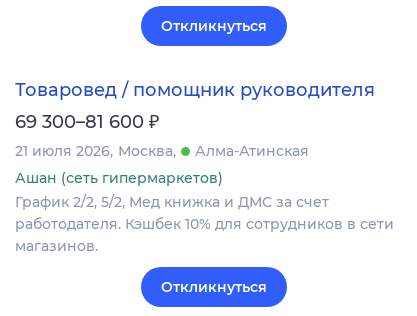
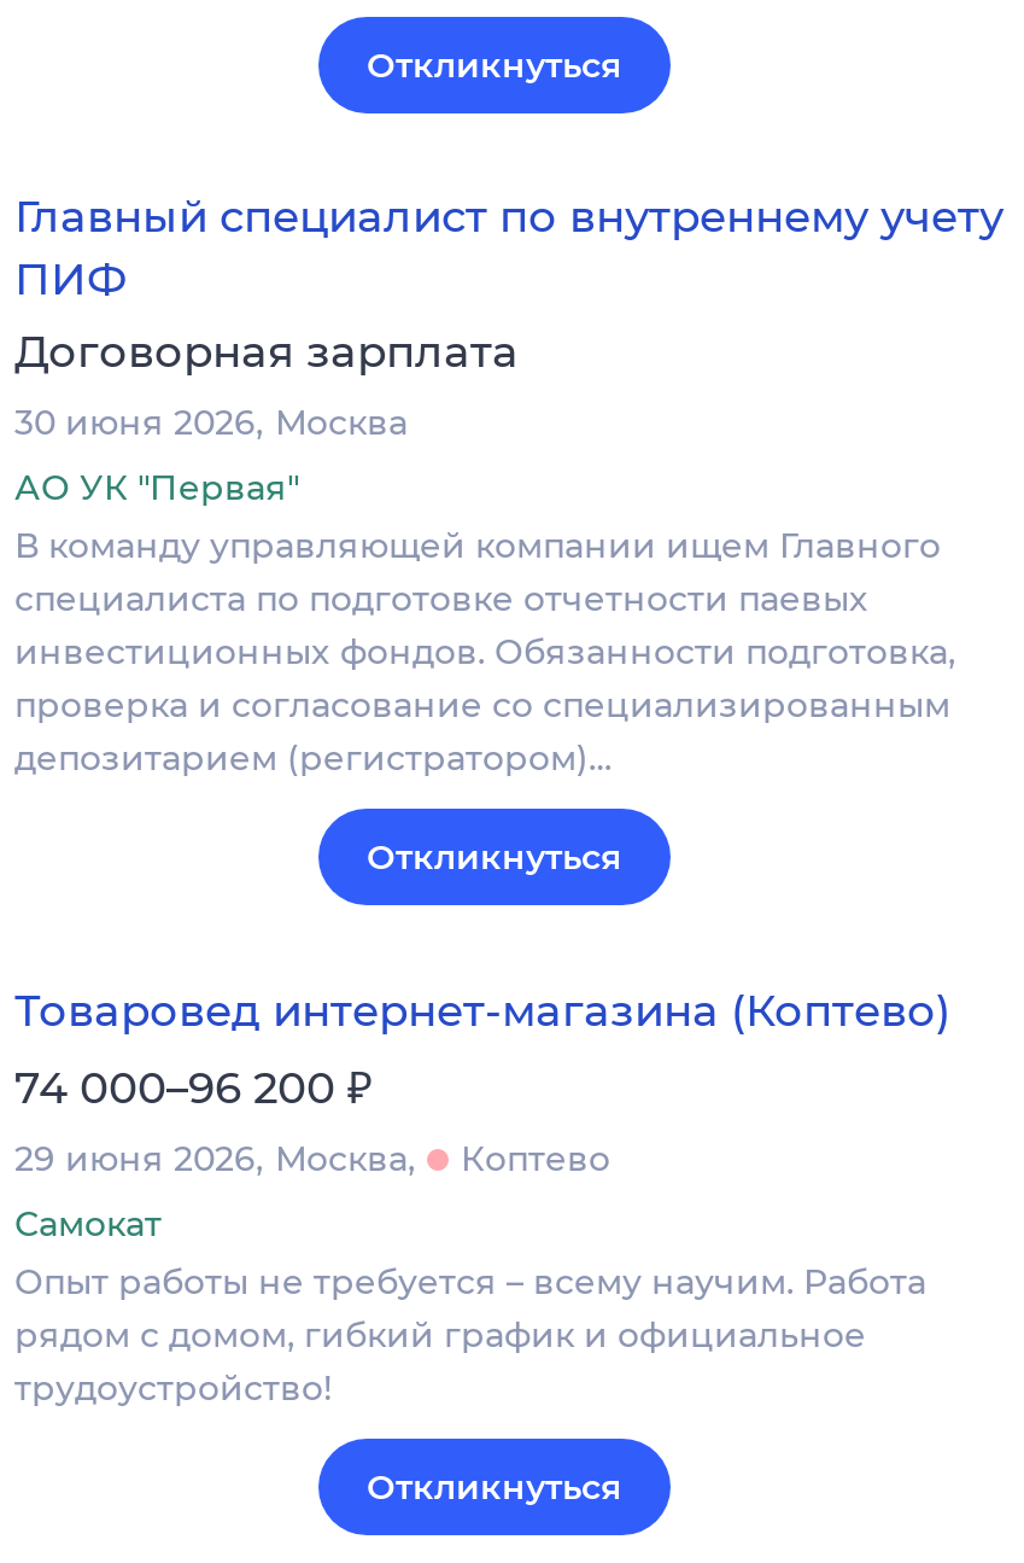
- Товаровед / помощник руководителя
- 69 300–81 600 ₽
- 21 июля 2026 Москва
- Алма-Атинская
- Ашан (сеть гипермаркетов)
- График 2/2, 5/2, Мед книжка и ДМС за счет
- работодателя. Кэшбек 10% для сотрудников в сети
- магазинов.
+ Главный специалист по внутреннему учету
+ ПИФ
+ Договорная зарплата
+ 30 июня 2026 Москва
+ АО УК "Первая"
+ В команду управляющей компании ищем Главного
+ специалиста по подготовке отчетности паевых
+ инвестиционных фондов. Обязанности подготовка,
+ проверка и согласование со специализированным
+ депозитарием (регистратором)…
+ Откликнуться
+ Товаровед интернет-магазина (Коптево)
+ 74 000–96 200 ₽
+ 29 июня 2026 Москва
+ Коптево
+ Самокат
+ Опыт работы не требуется – всему научим. Работа
+ рядом с домом, гибкий график и официальное
+ трудоустройство!
